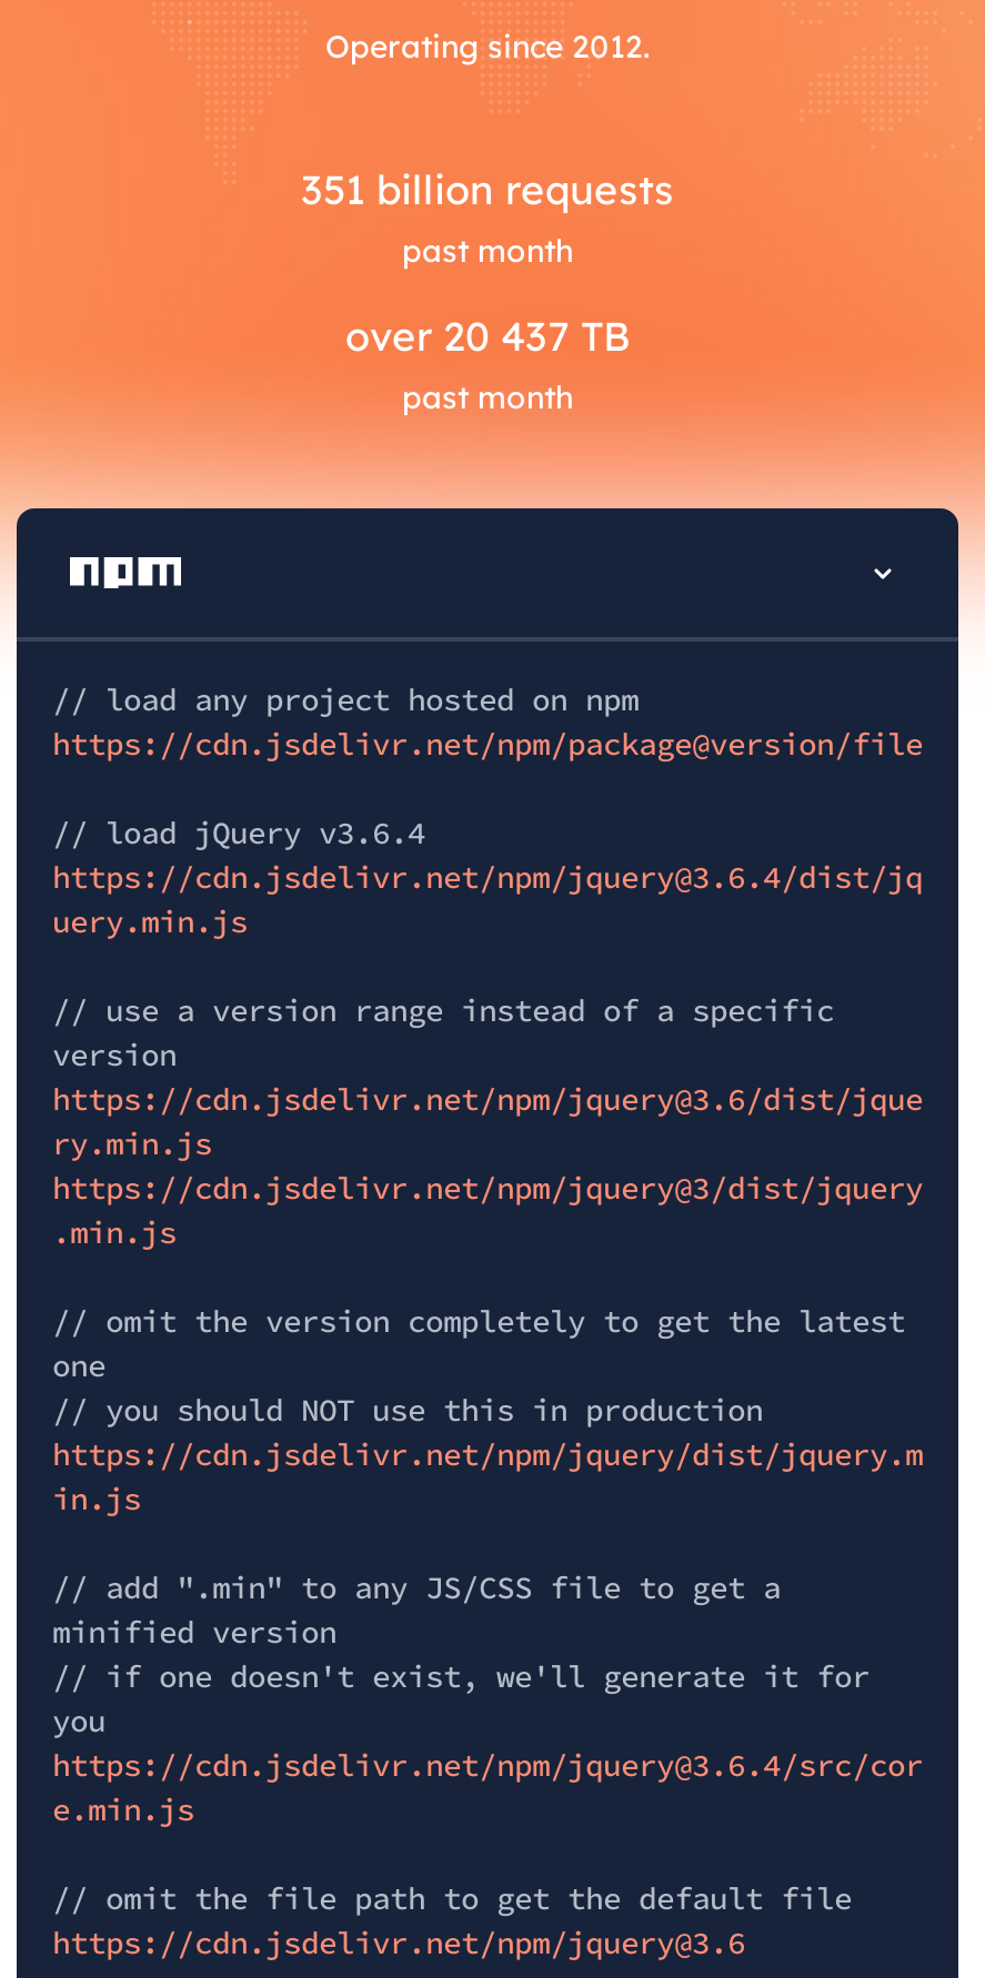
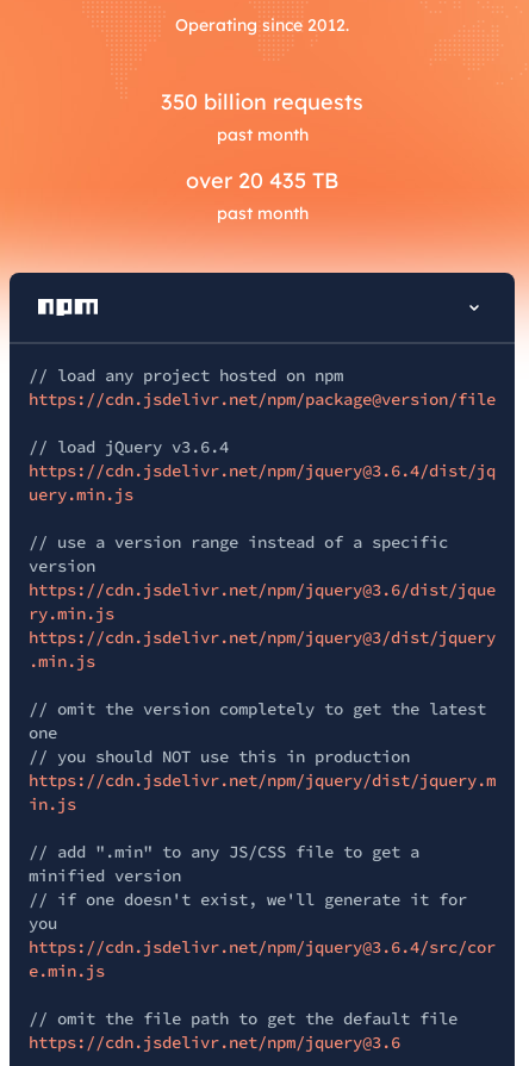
- 351 billion requests
+ 350 billion requests

- over 20 437 TB
+ over 20 435 TB
